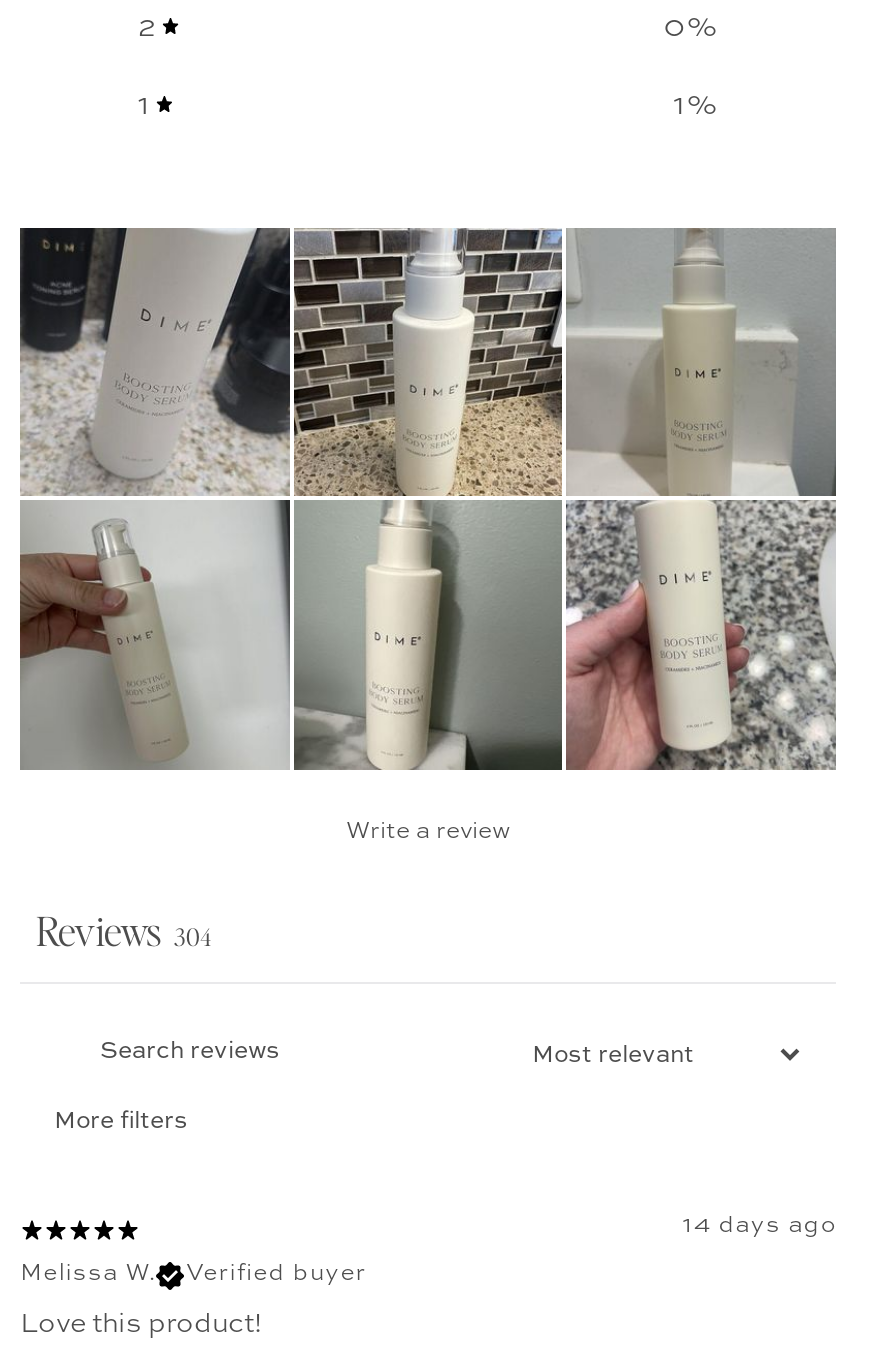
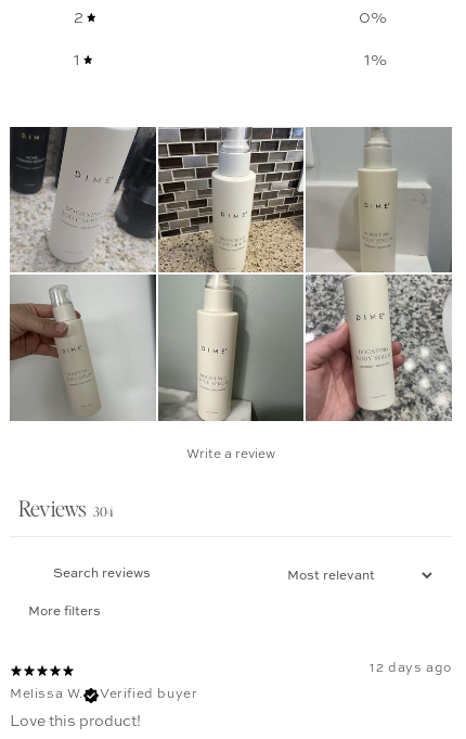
- 14 days ago
+ 12 days ago
